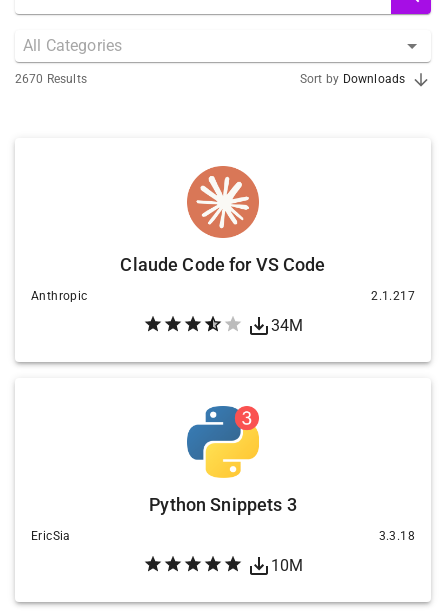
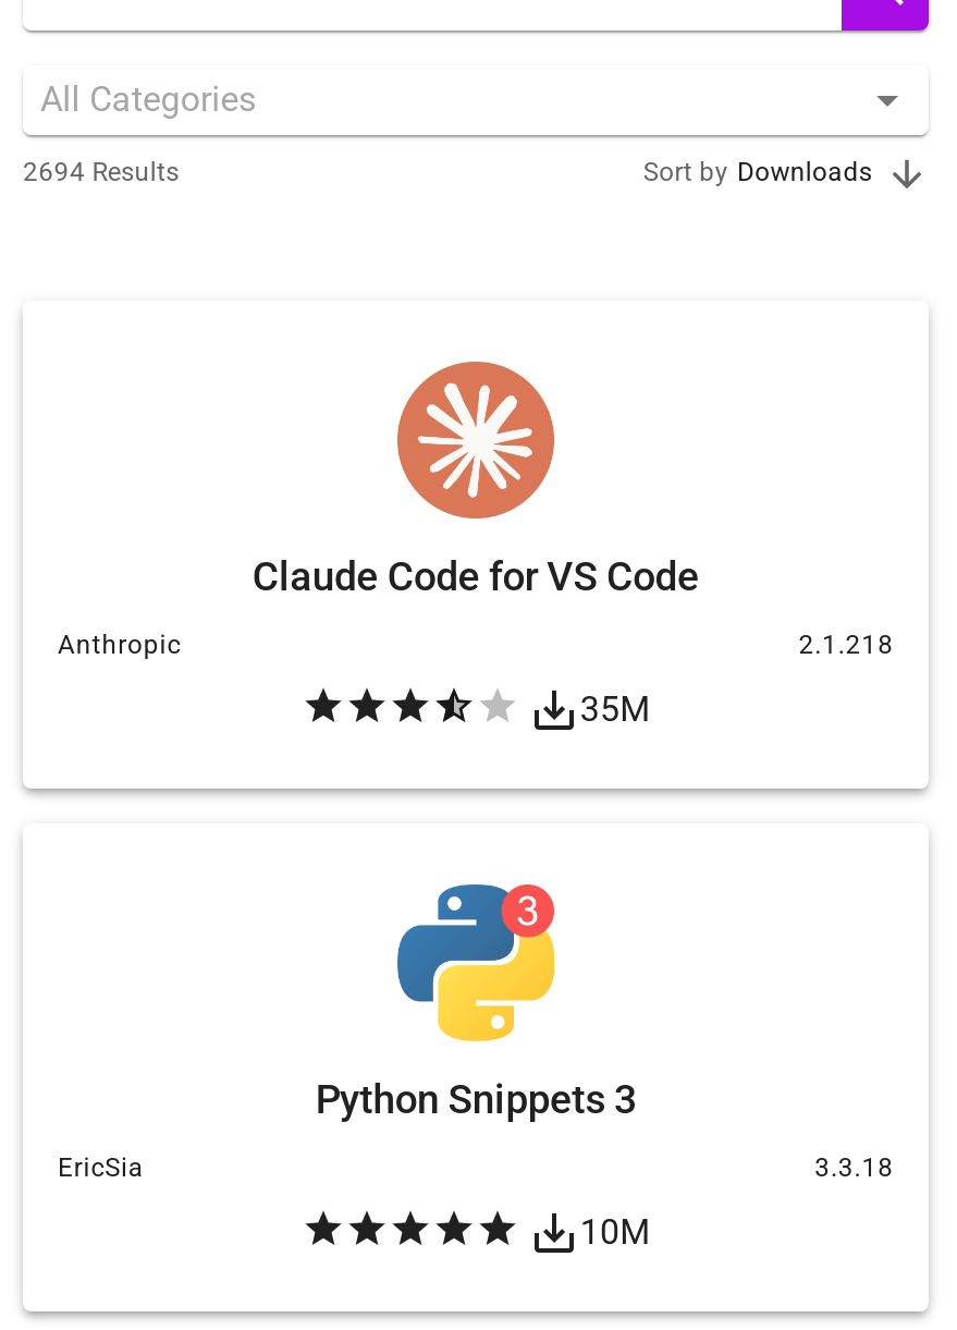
- 2670 Results
+ 2694 Results

- 2.1.217
+ 2.1.218

- 34M
+ 35M
